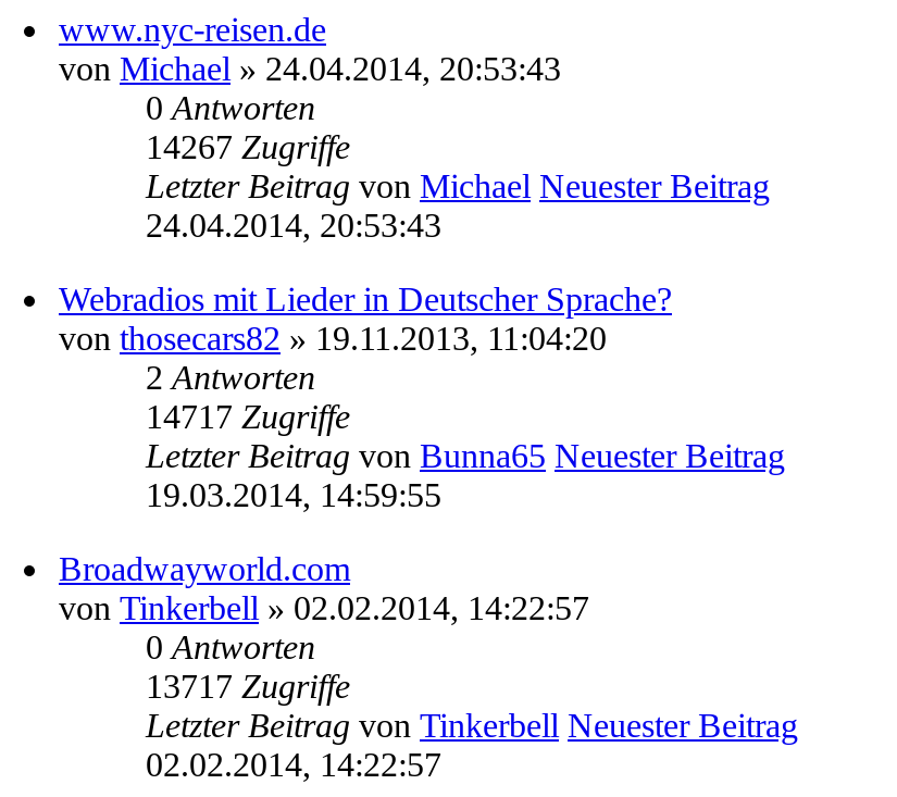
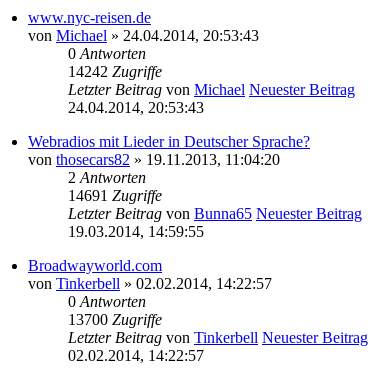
- 14267 Zugriffe
+ 14242 Zugriffe

- 14717 Zugriffe
+ 14691 Zugriffe

- 13717 Zugriffe
+ 13700 Zugriffe
